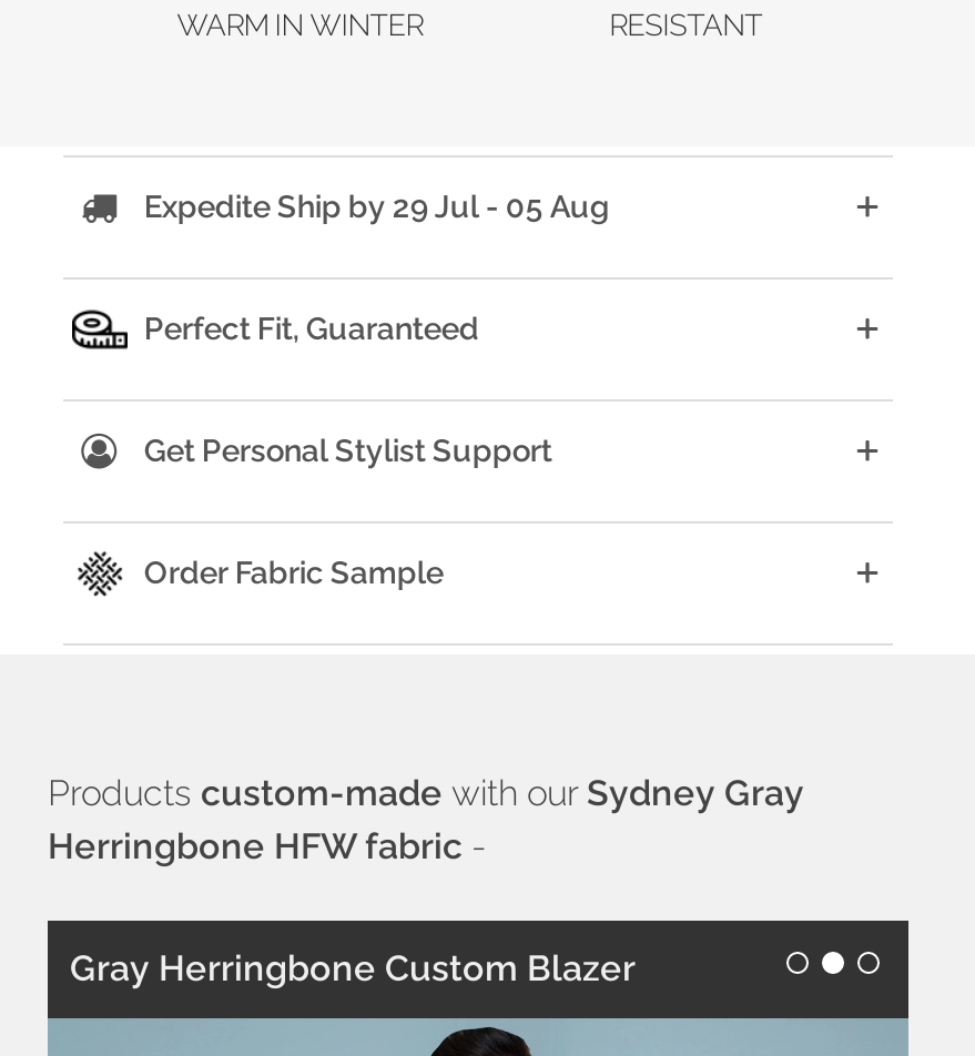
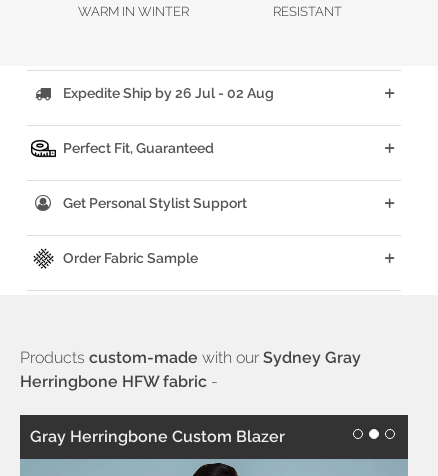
- Expedite Ship by 29 Jul - 05 Aug
+ Expedite Ship by 26 Jul - 02 Aug
